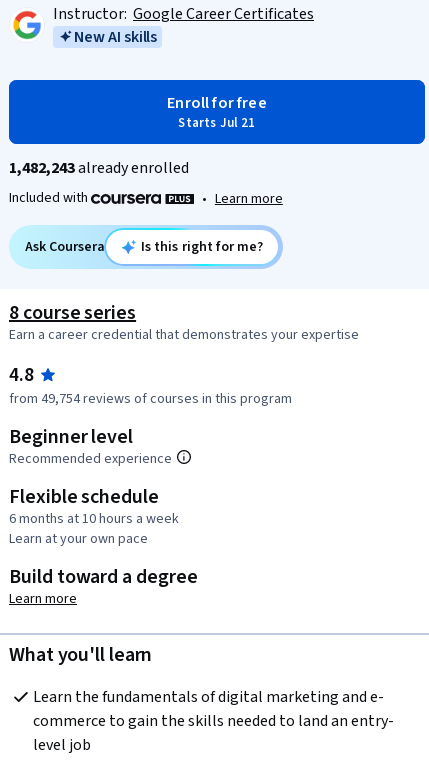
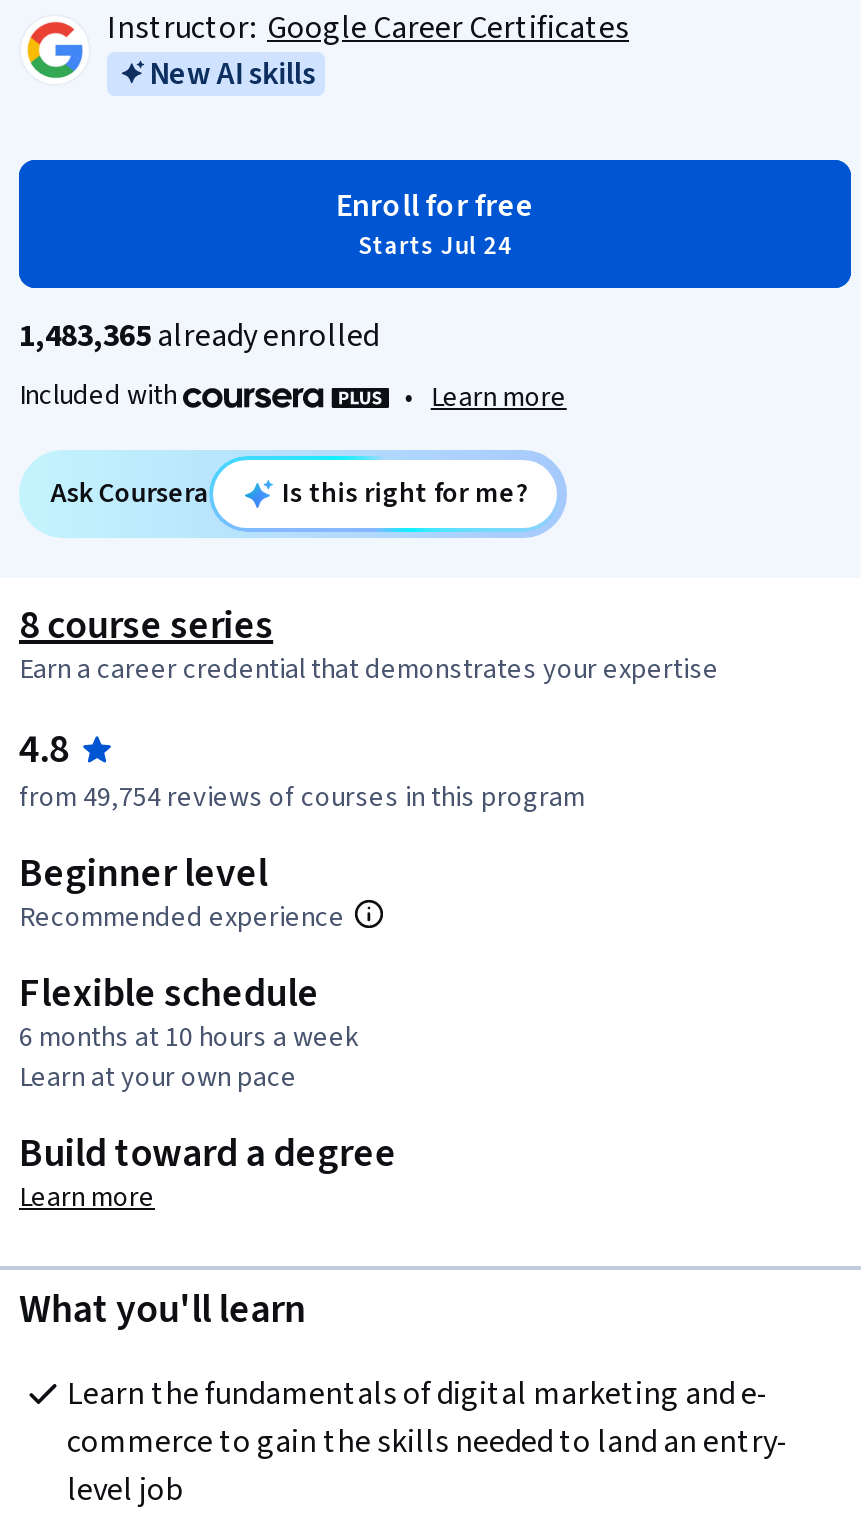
- Starts Jul 21
+ Starts Jul 24

- 1,482,243 already enrolled
+ 1,483,365 already enrolled
